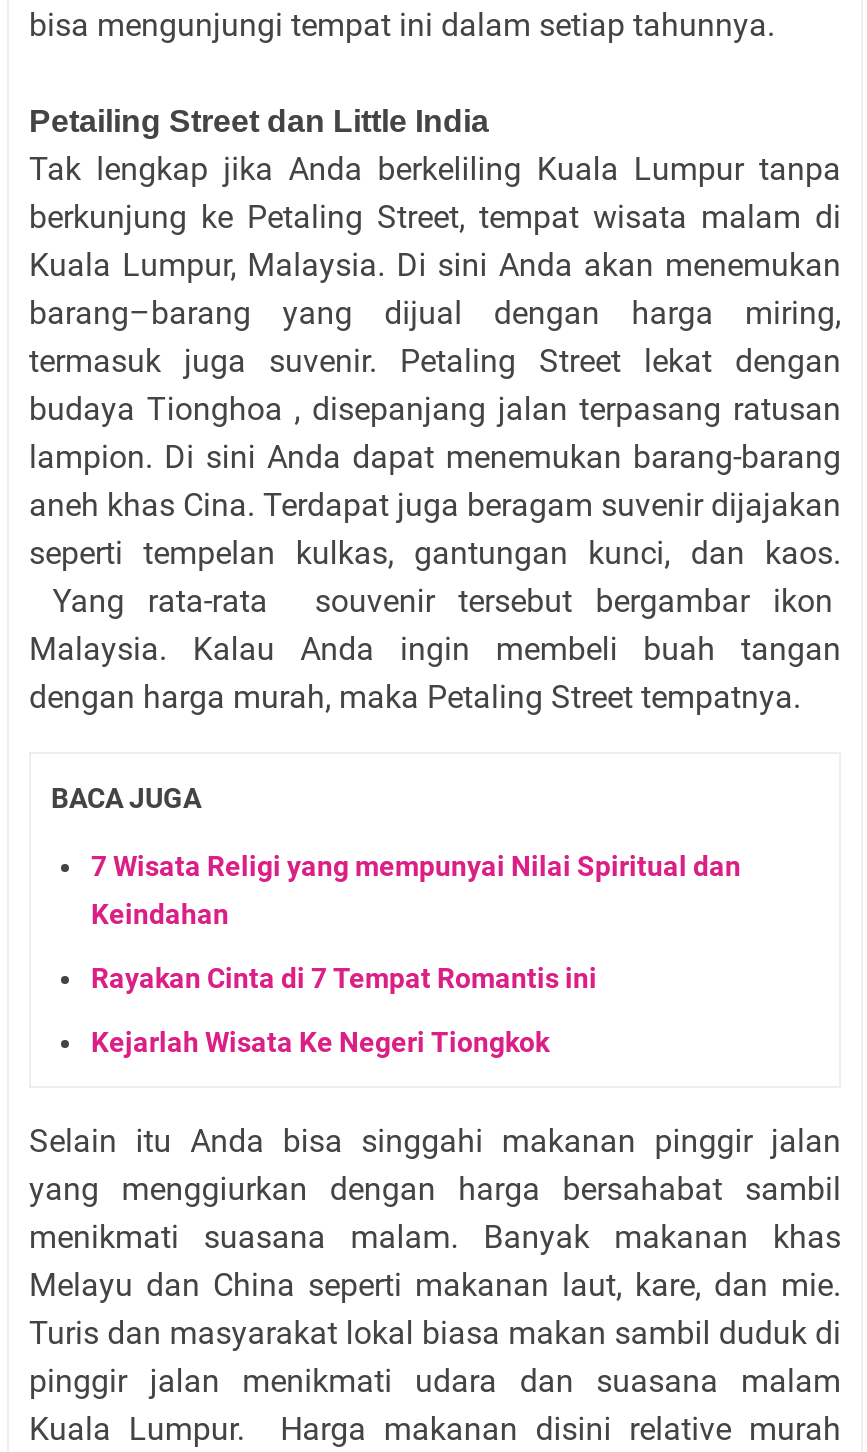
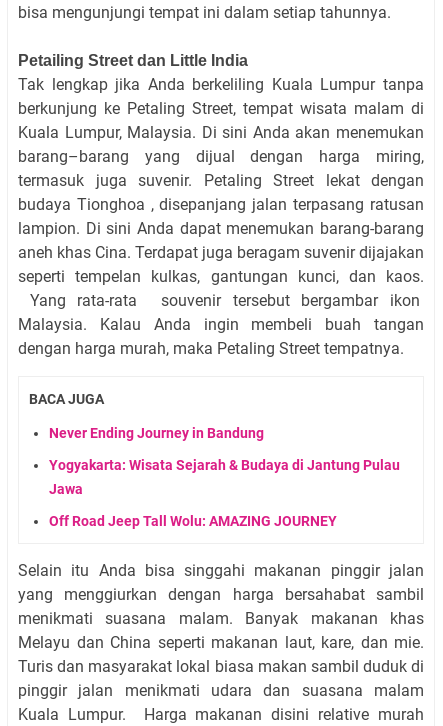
- 7 Wisata Religi yang mempunyai Nilai Spiritual dan
+ Never Ending Journey in Bandung

- Keindahan
+ Yogyakarta: Wisata Sejarah & Budaya di Jantung Pulau

- Rayakan Cinta di 7 Tempat Romantis ini
+ Jawa

- Kejarlah Wisata Ke Negeri Tiongkok
+ Off Road Jeep Tall Wolu: AMAZING JOURNEY
